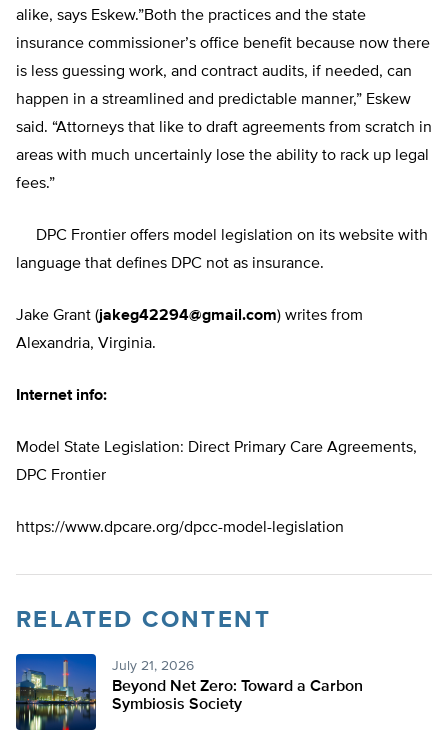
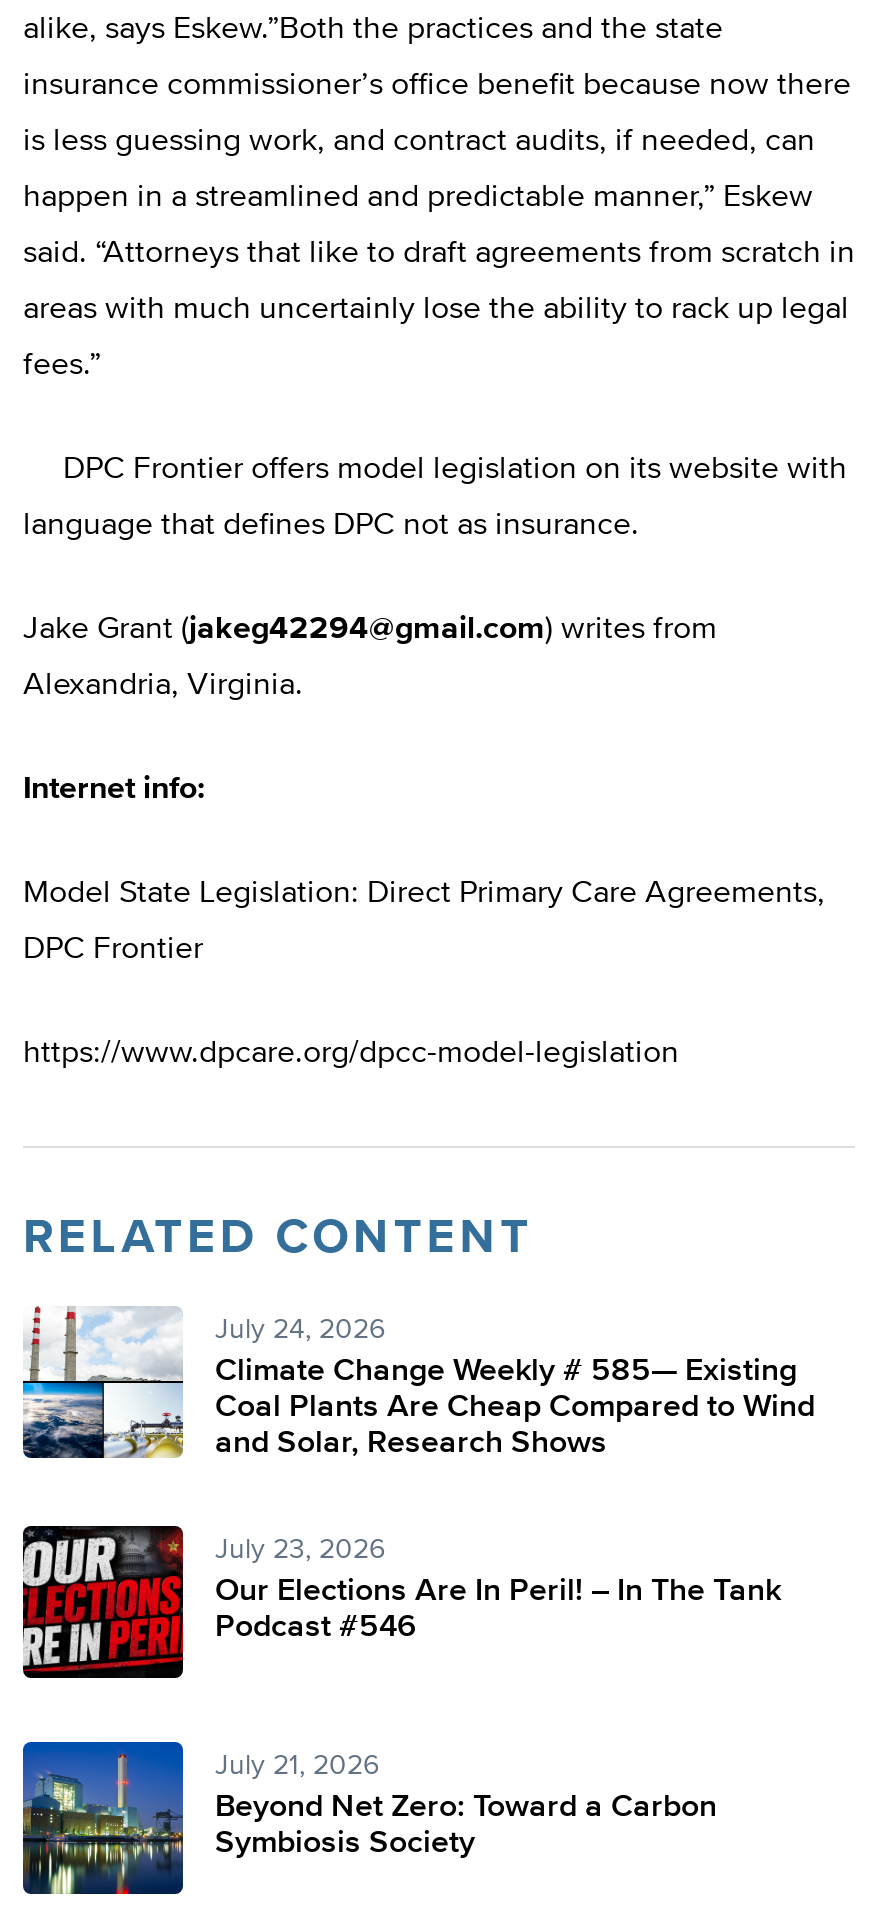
+ [image]
+ July 24, 2026
+ Climate Change Weekly # 585— Existing
+ Coal Plants Are Cheap Compared to Wind
+ and Solar, Research Shows
+ July 23, 2026
+ Our Elections Are In Peril! – In The Tank
+ Podcast #546

+ [image]
